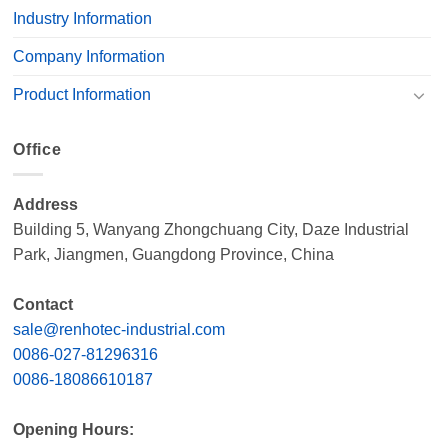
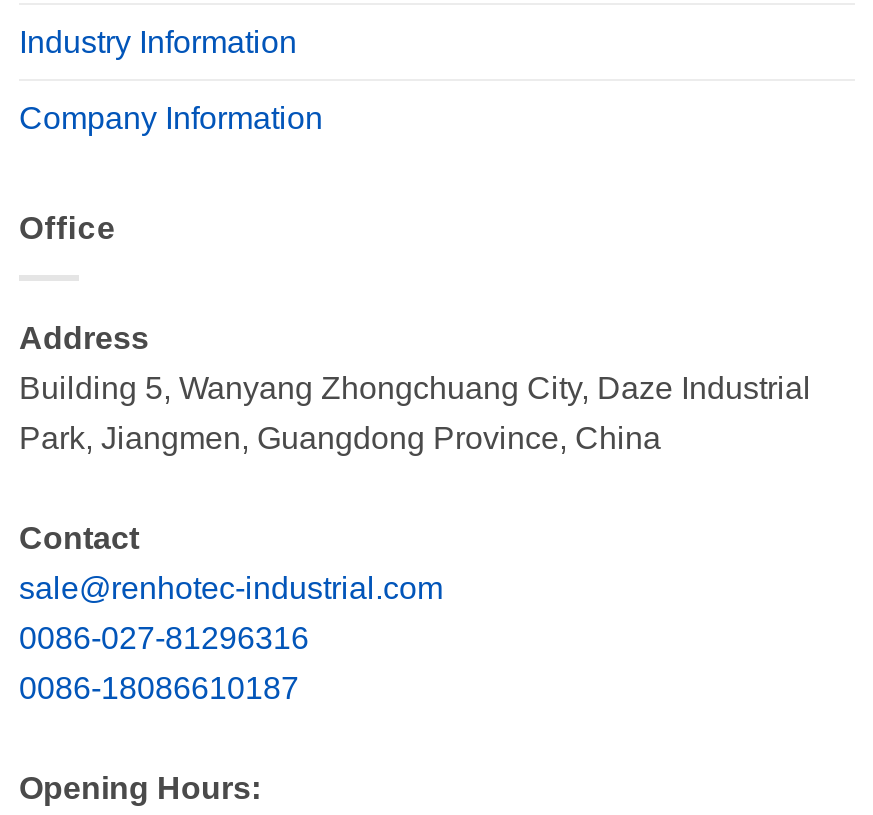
- Product Information
